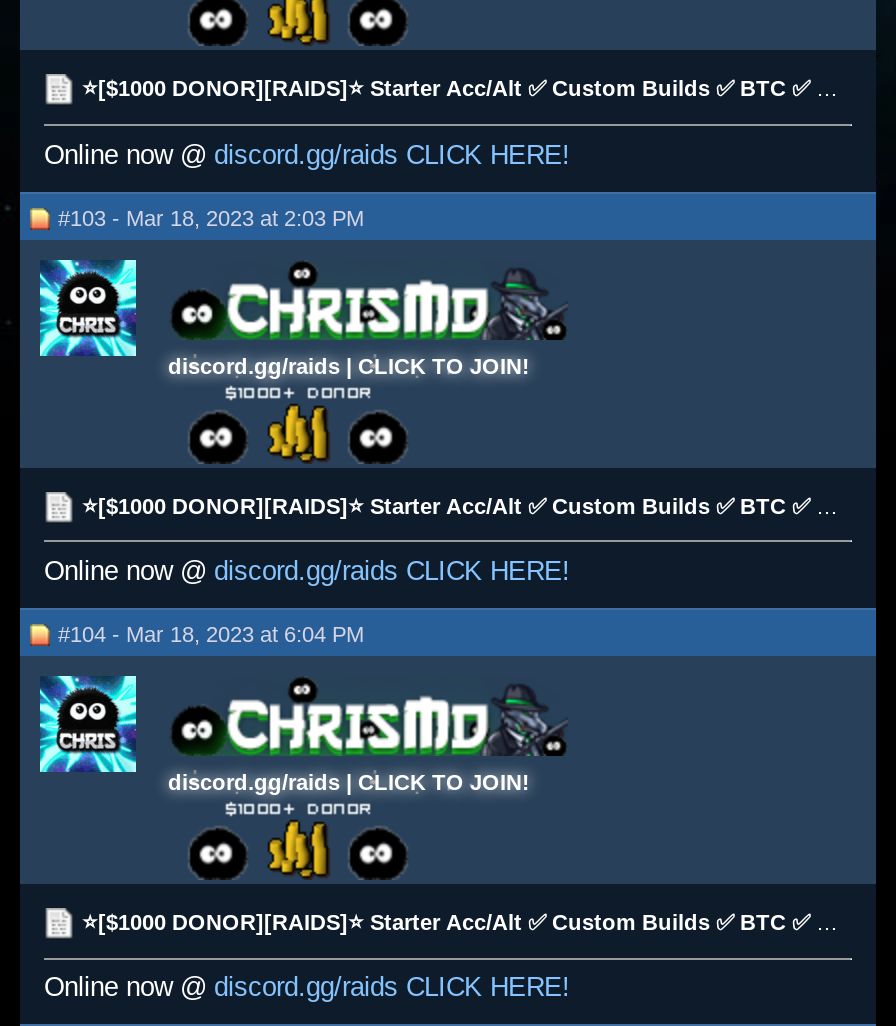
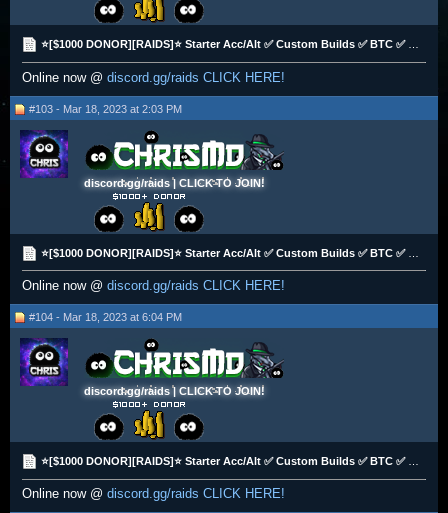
- [image]
+ [image]

- [image]
+ [image]
